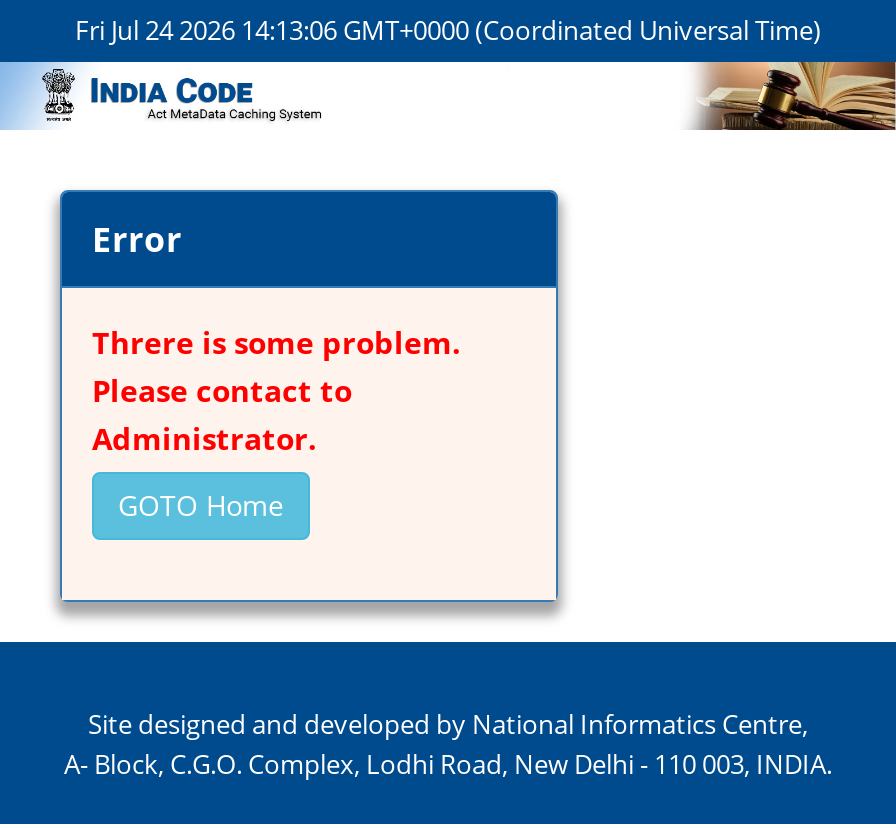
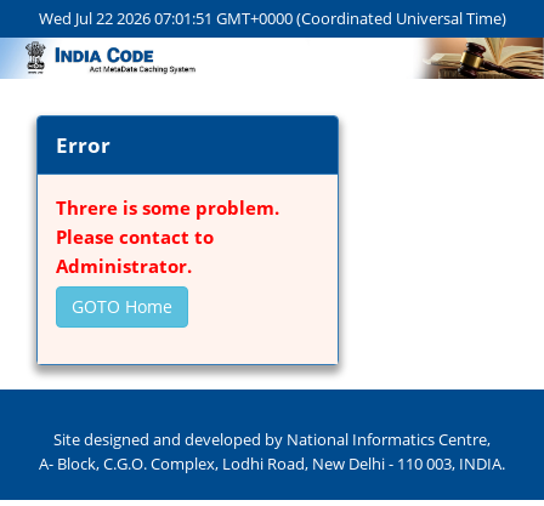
- Fri Jul 24 2026 14:13:06 GMT+0000 (Coordinated Universal Time)
+ Wed Jul 22 2026 07:01:51 GMT+0000 (Coordinated Universal Time)
